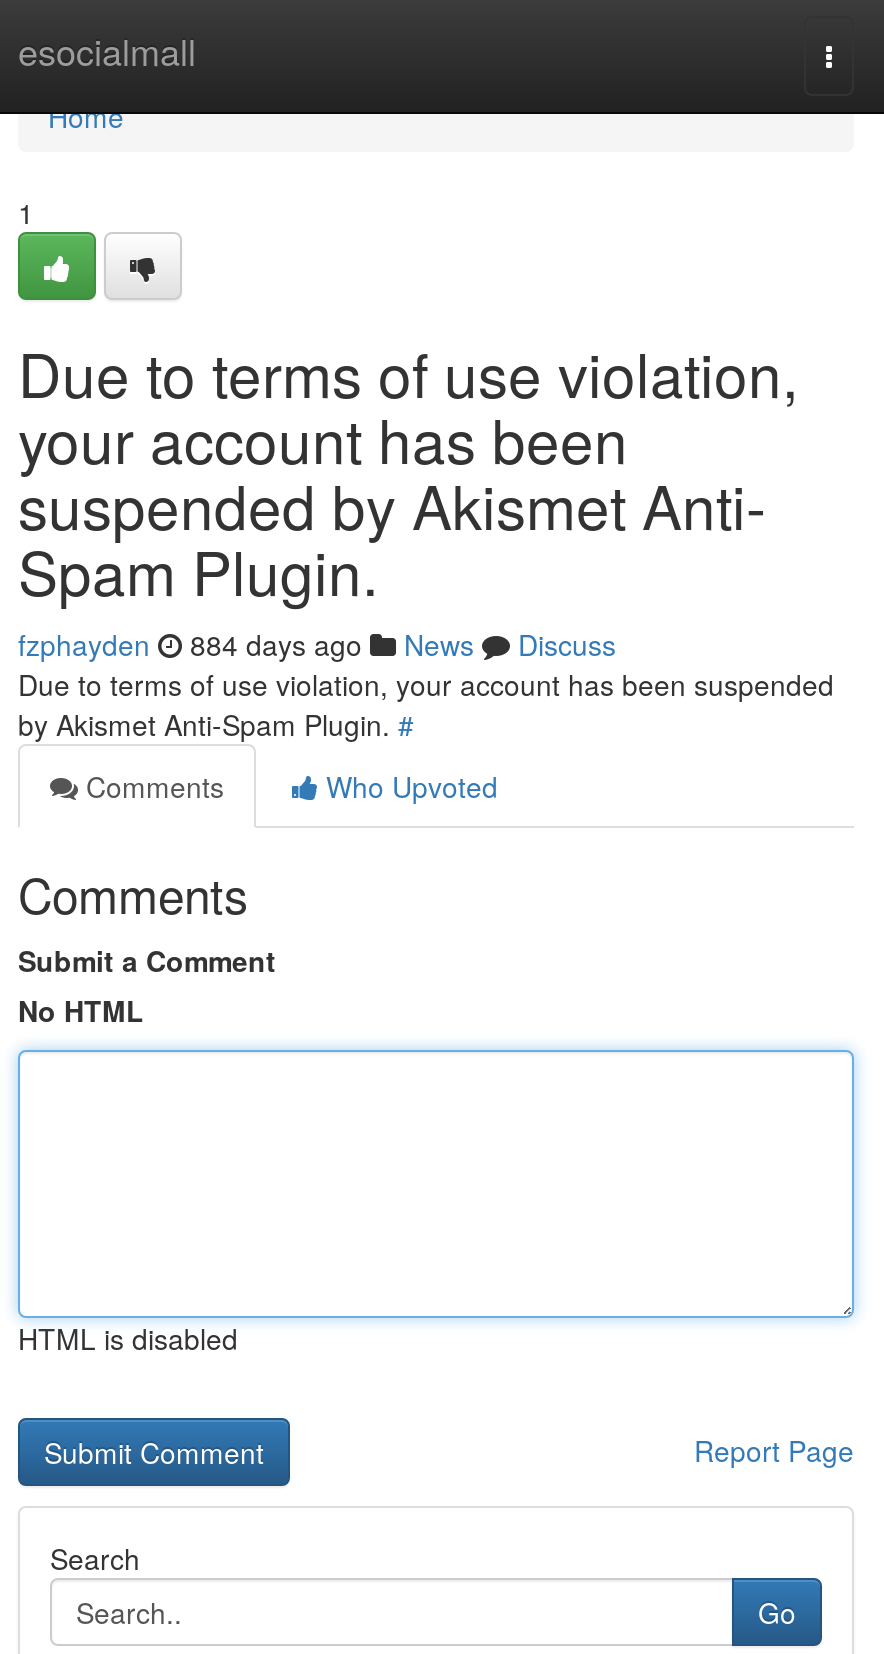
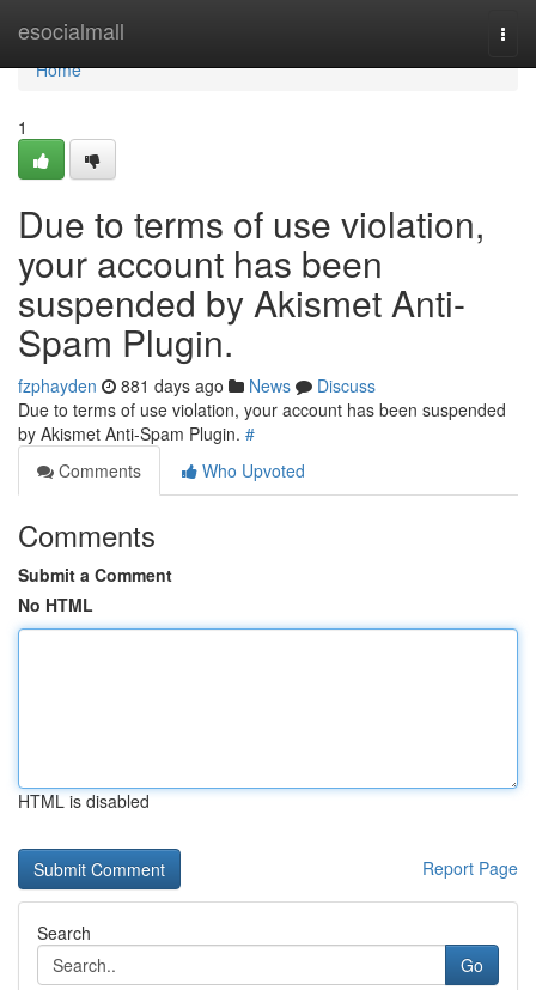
- fzphayden 884 days ago News Discuss
+ fzphayden 881 days ago News Discuss
